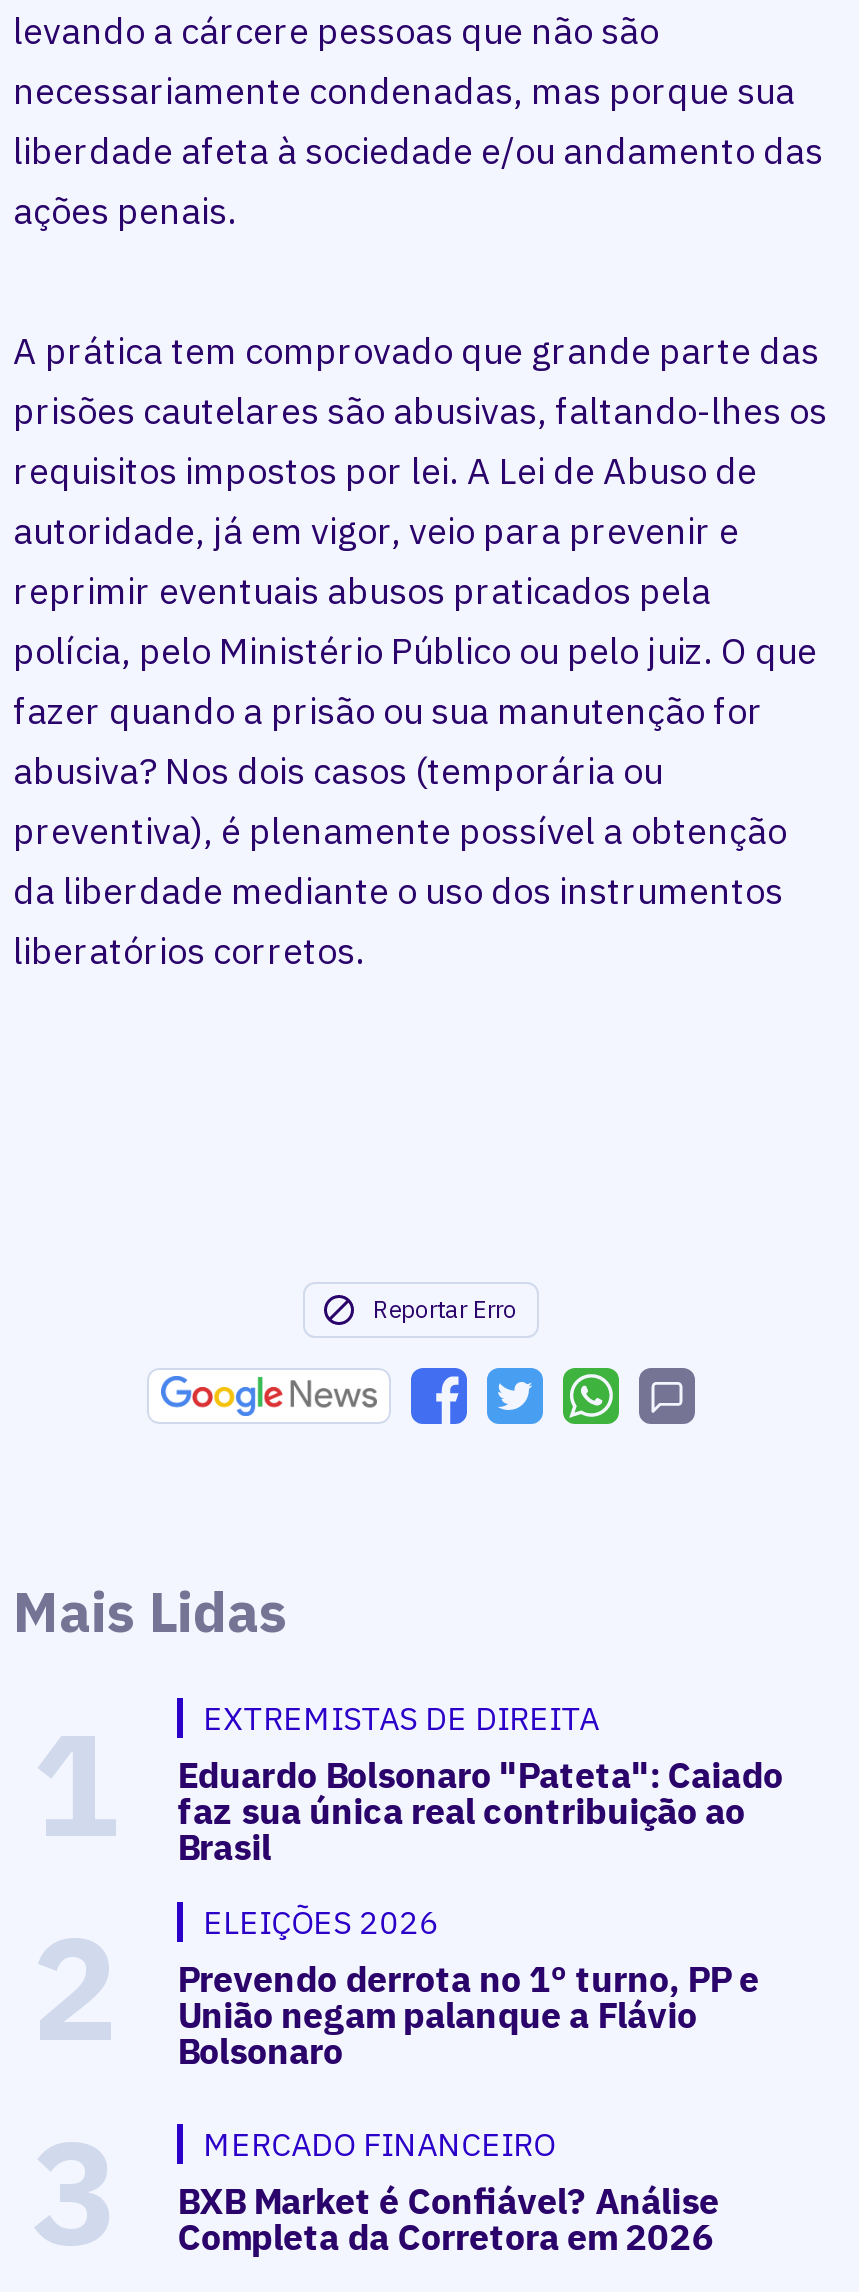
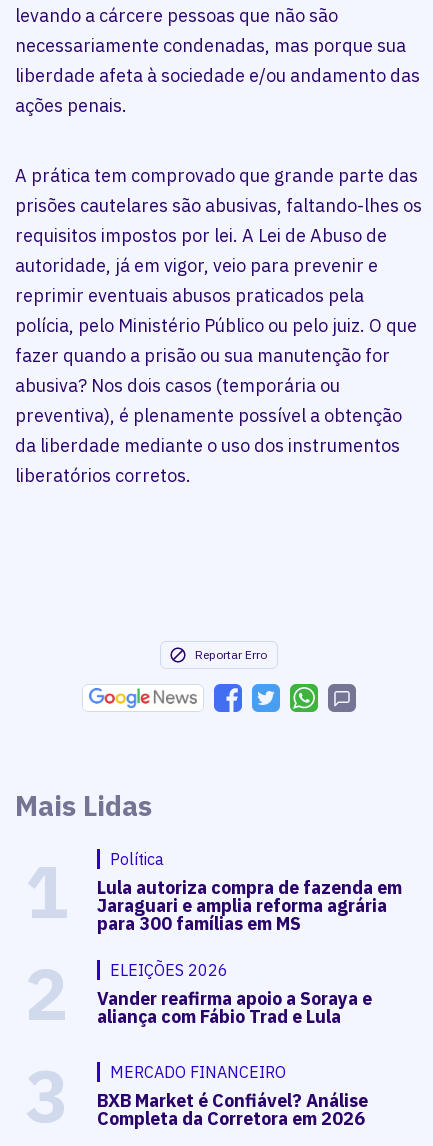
- EXTREMISTAS DE DIREITA
- Eduardo Bolsonaro "Pateta": Caiado
- faz sua única real contribuição ao
- Brasil
+ Política
+ Lula autoriza compra de fazenda em
+ Jaraguari e amplia reforma agrária
+ para 300 famílias em MS

- Prevendo derrota no 1º turno, PP e
- União negam palanque a Flávio
- Bolsonaro
+ Vander reafirma apoio a Soraya e
+ aliança com Fábio Trad e Lula
